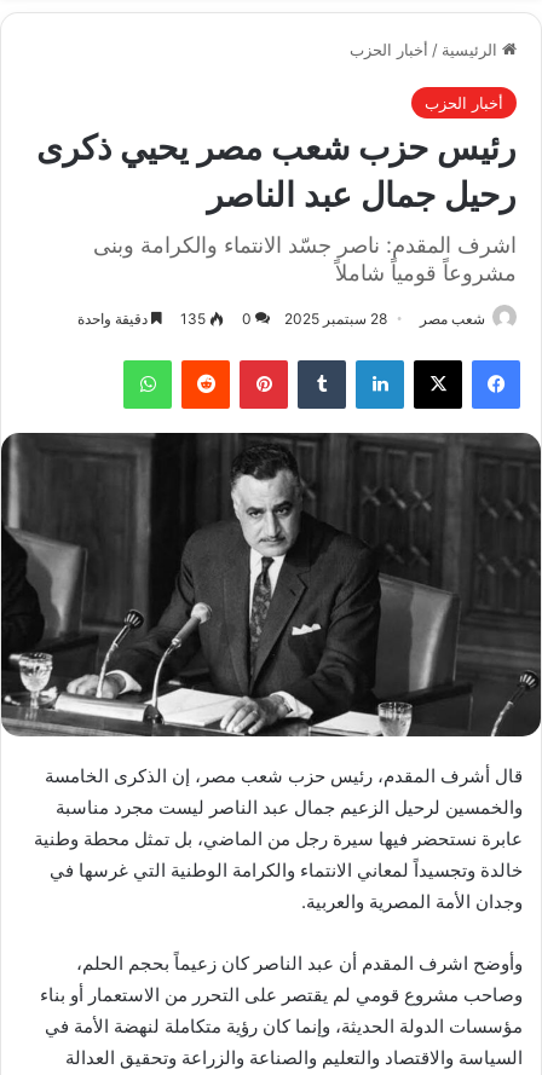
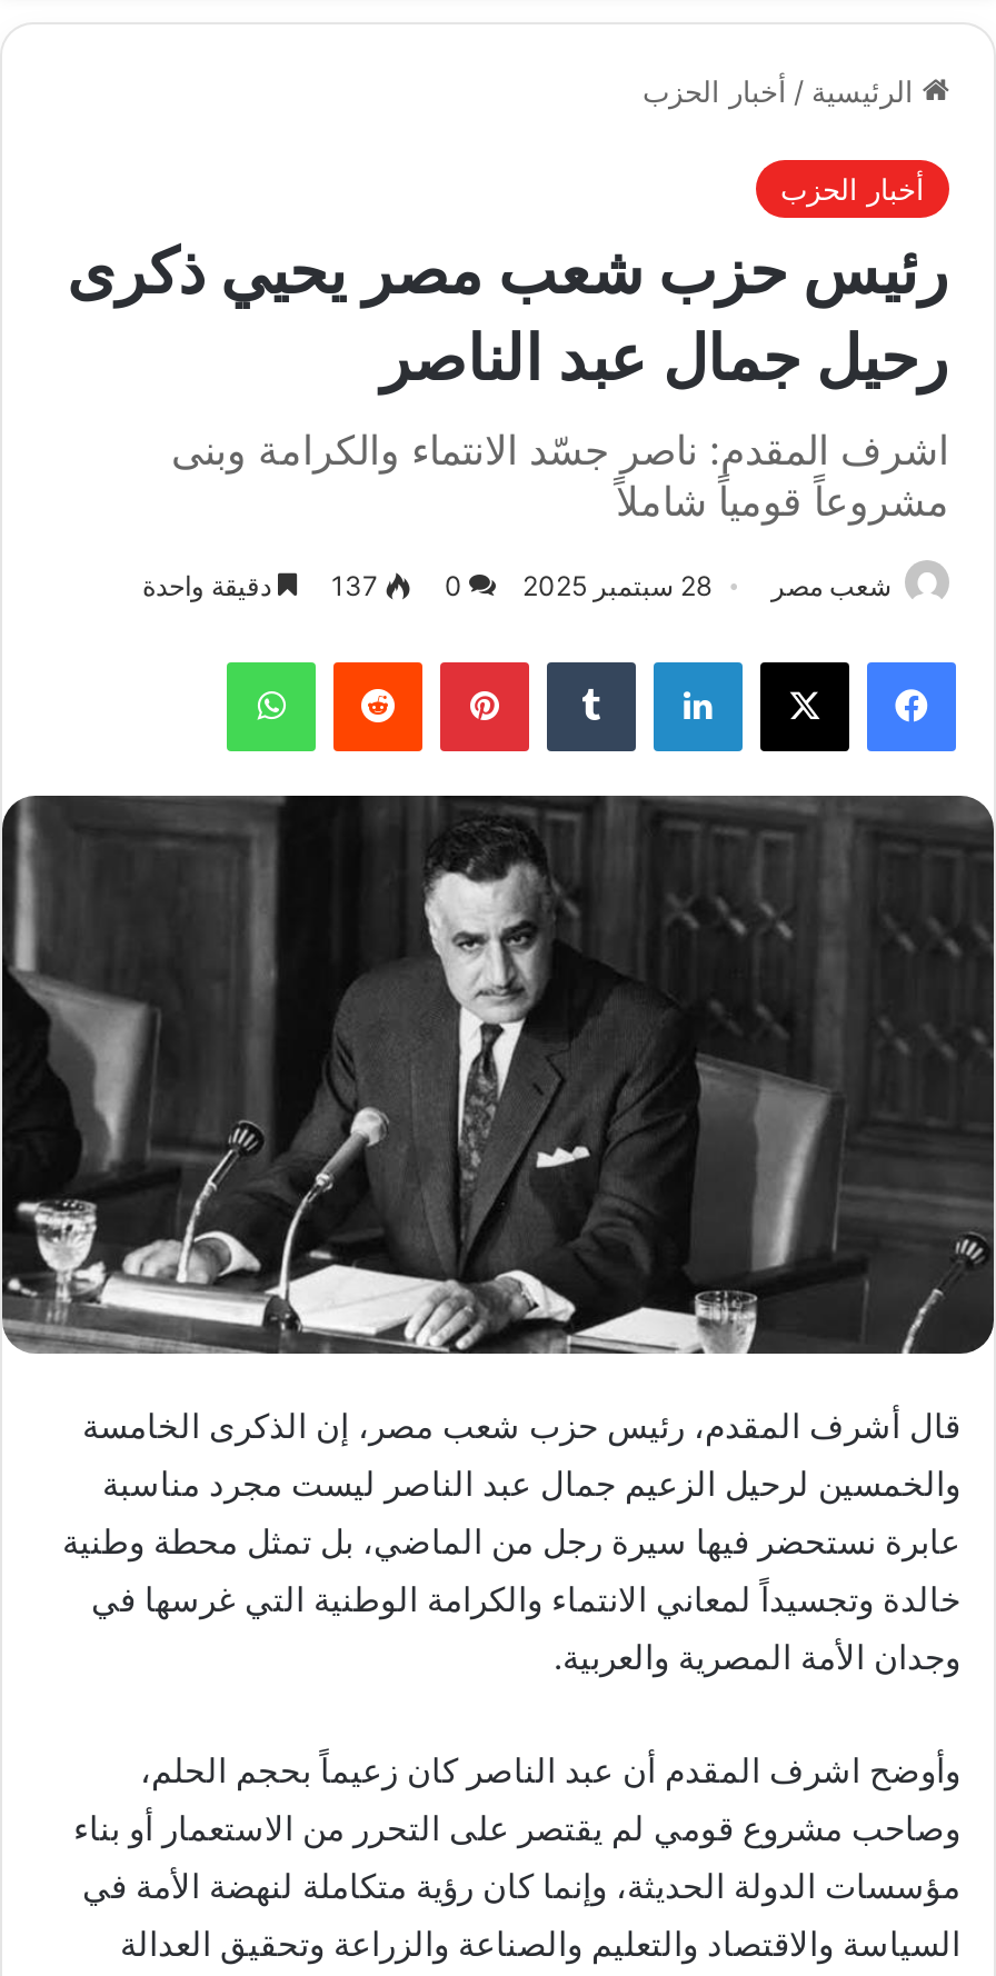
- 0 135 دقيقة واحدة
+ 0 137 دقيقة واحدة
